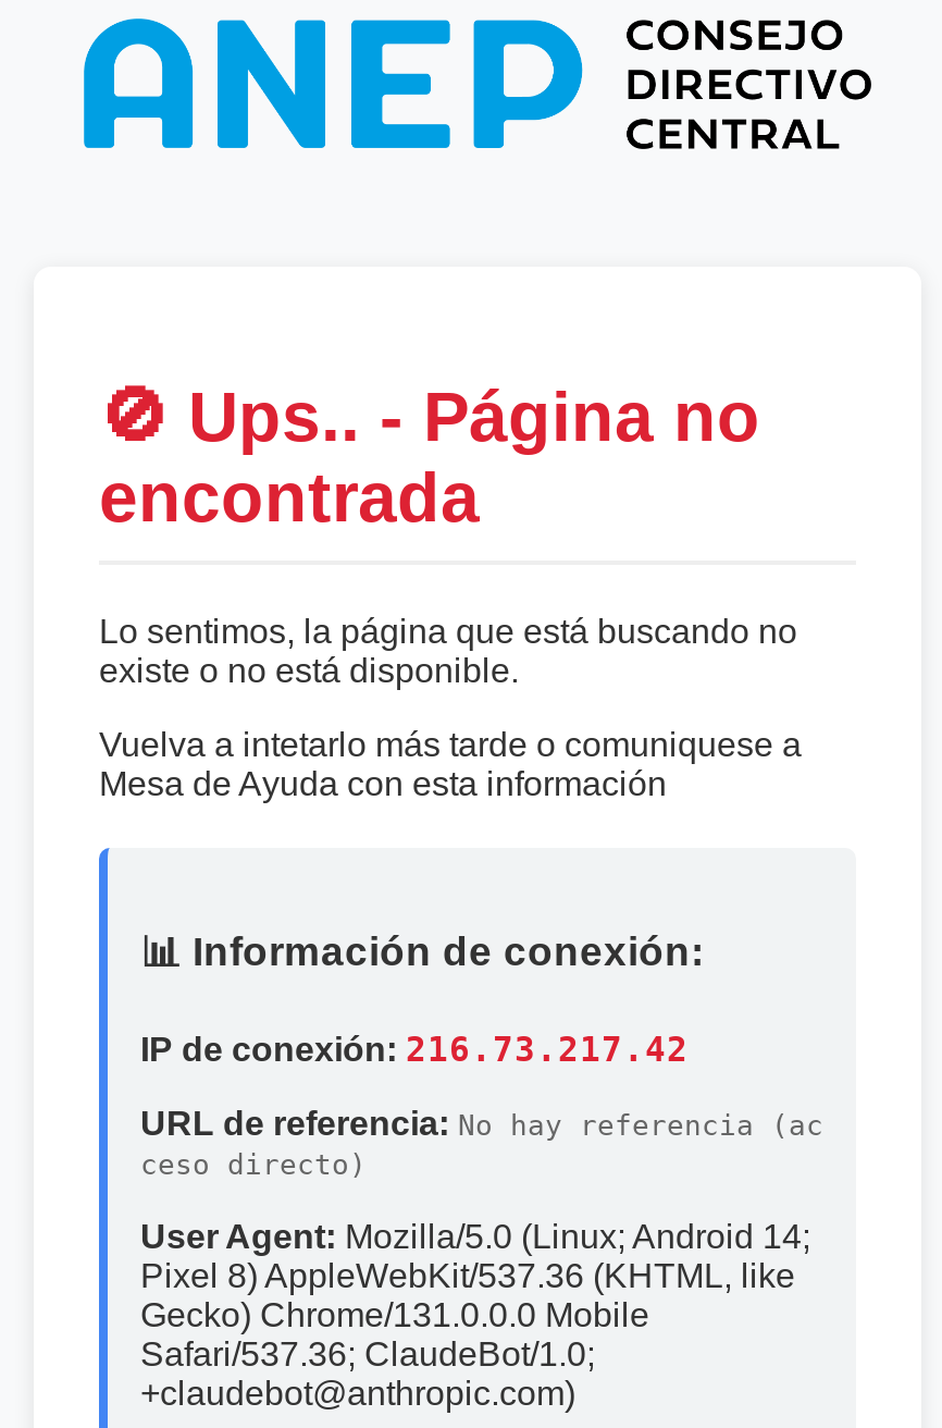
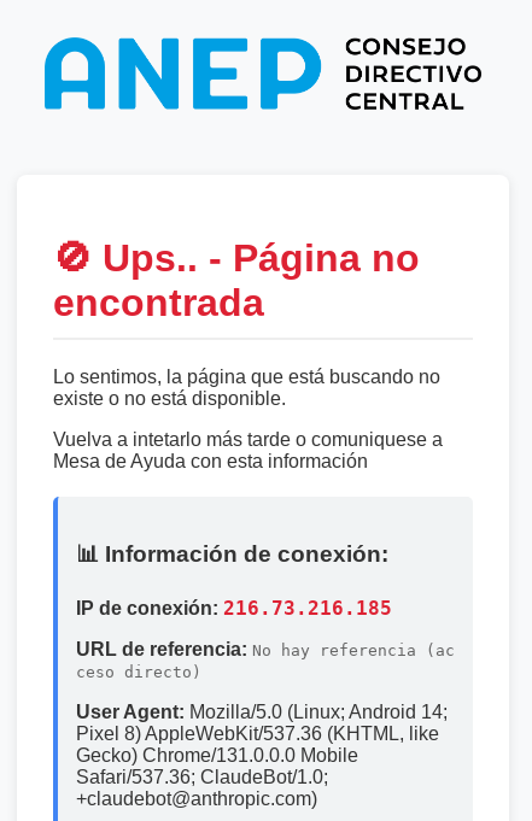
- IP de conexión: 216.73.217.42
+ IP de conexión: 216.73.216.185
